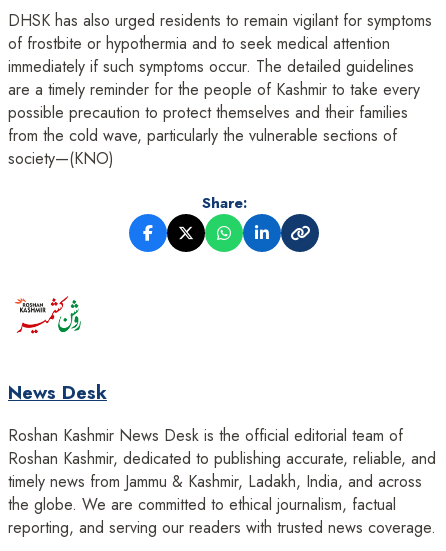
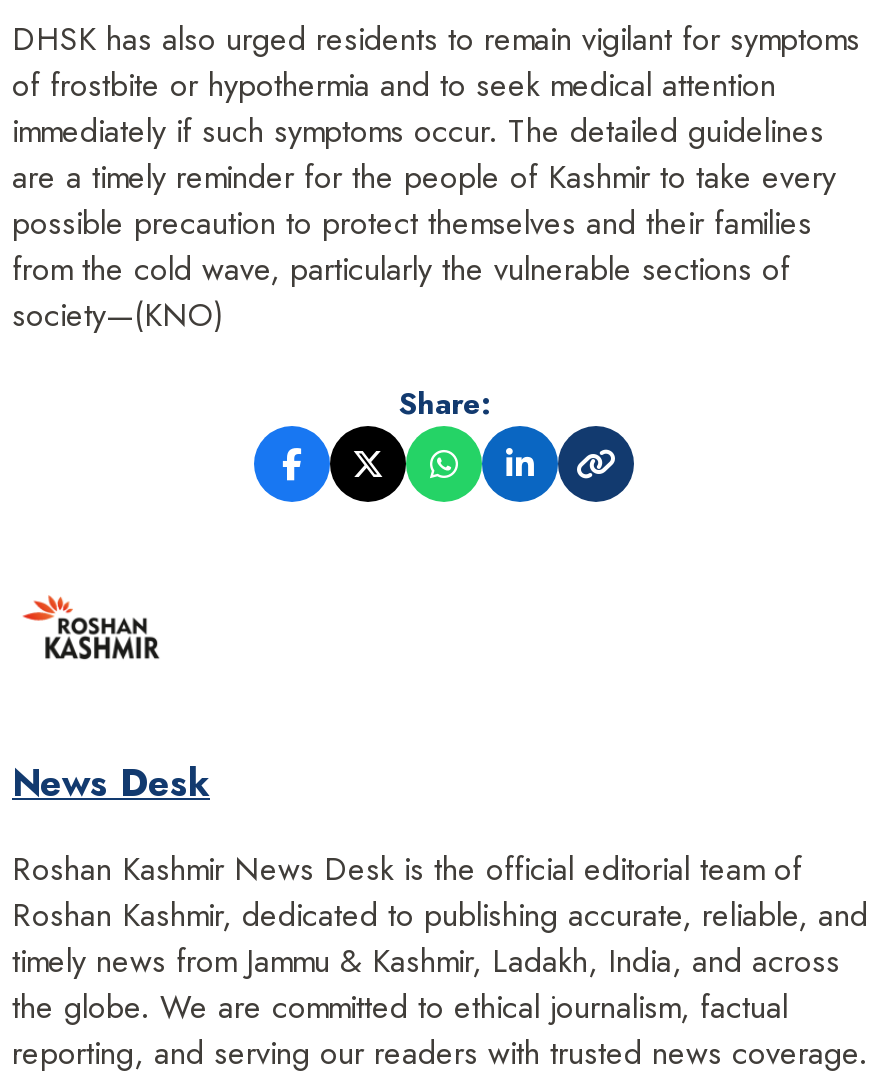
- [image]
+ [image]
